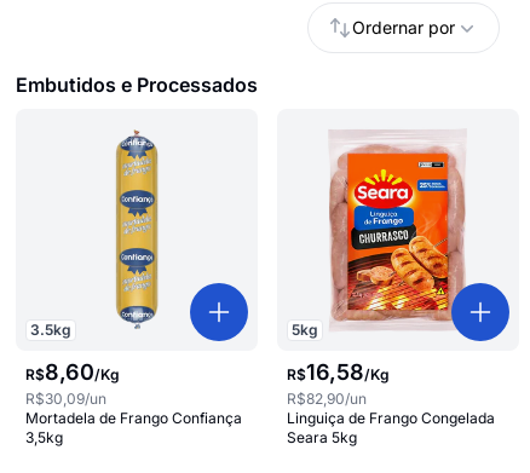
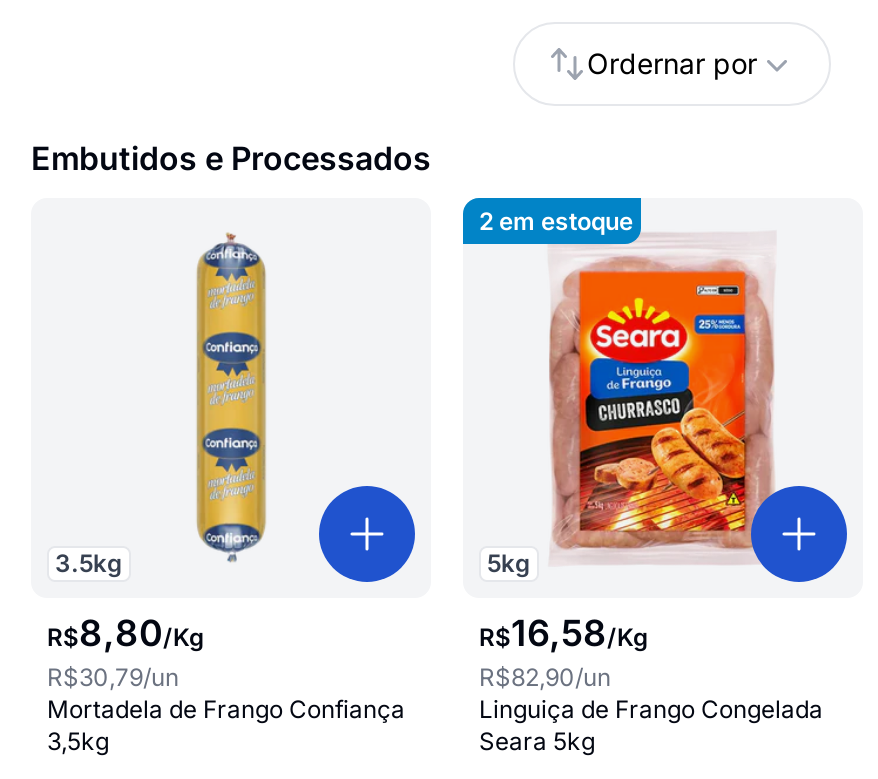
+ 2 em estoque

- R$8,60/Kg
+ R$8,80/Kg

- R$30,09/un
+ R$30,79/un
